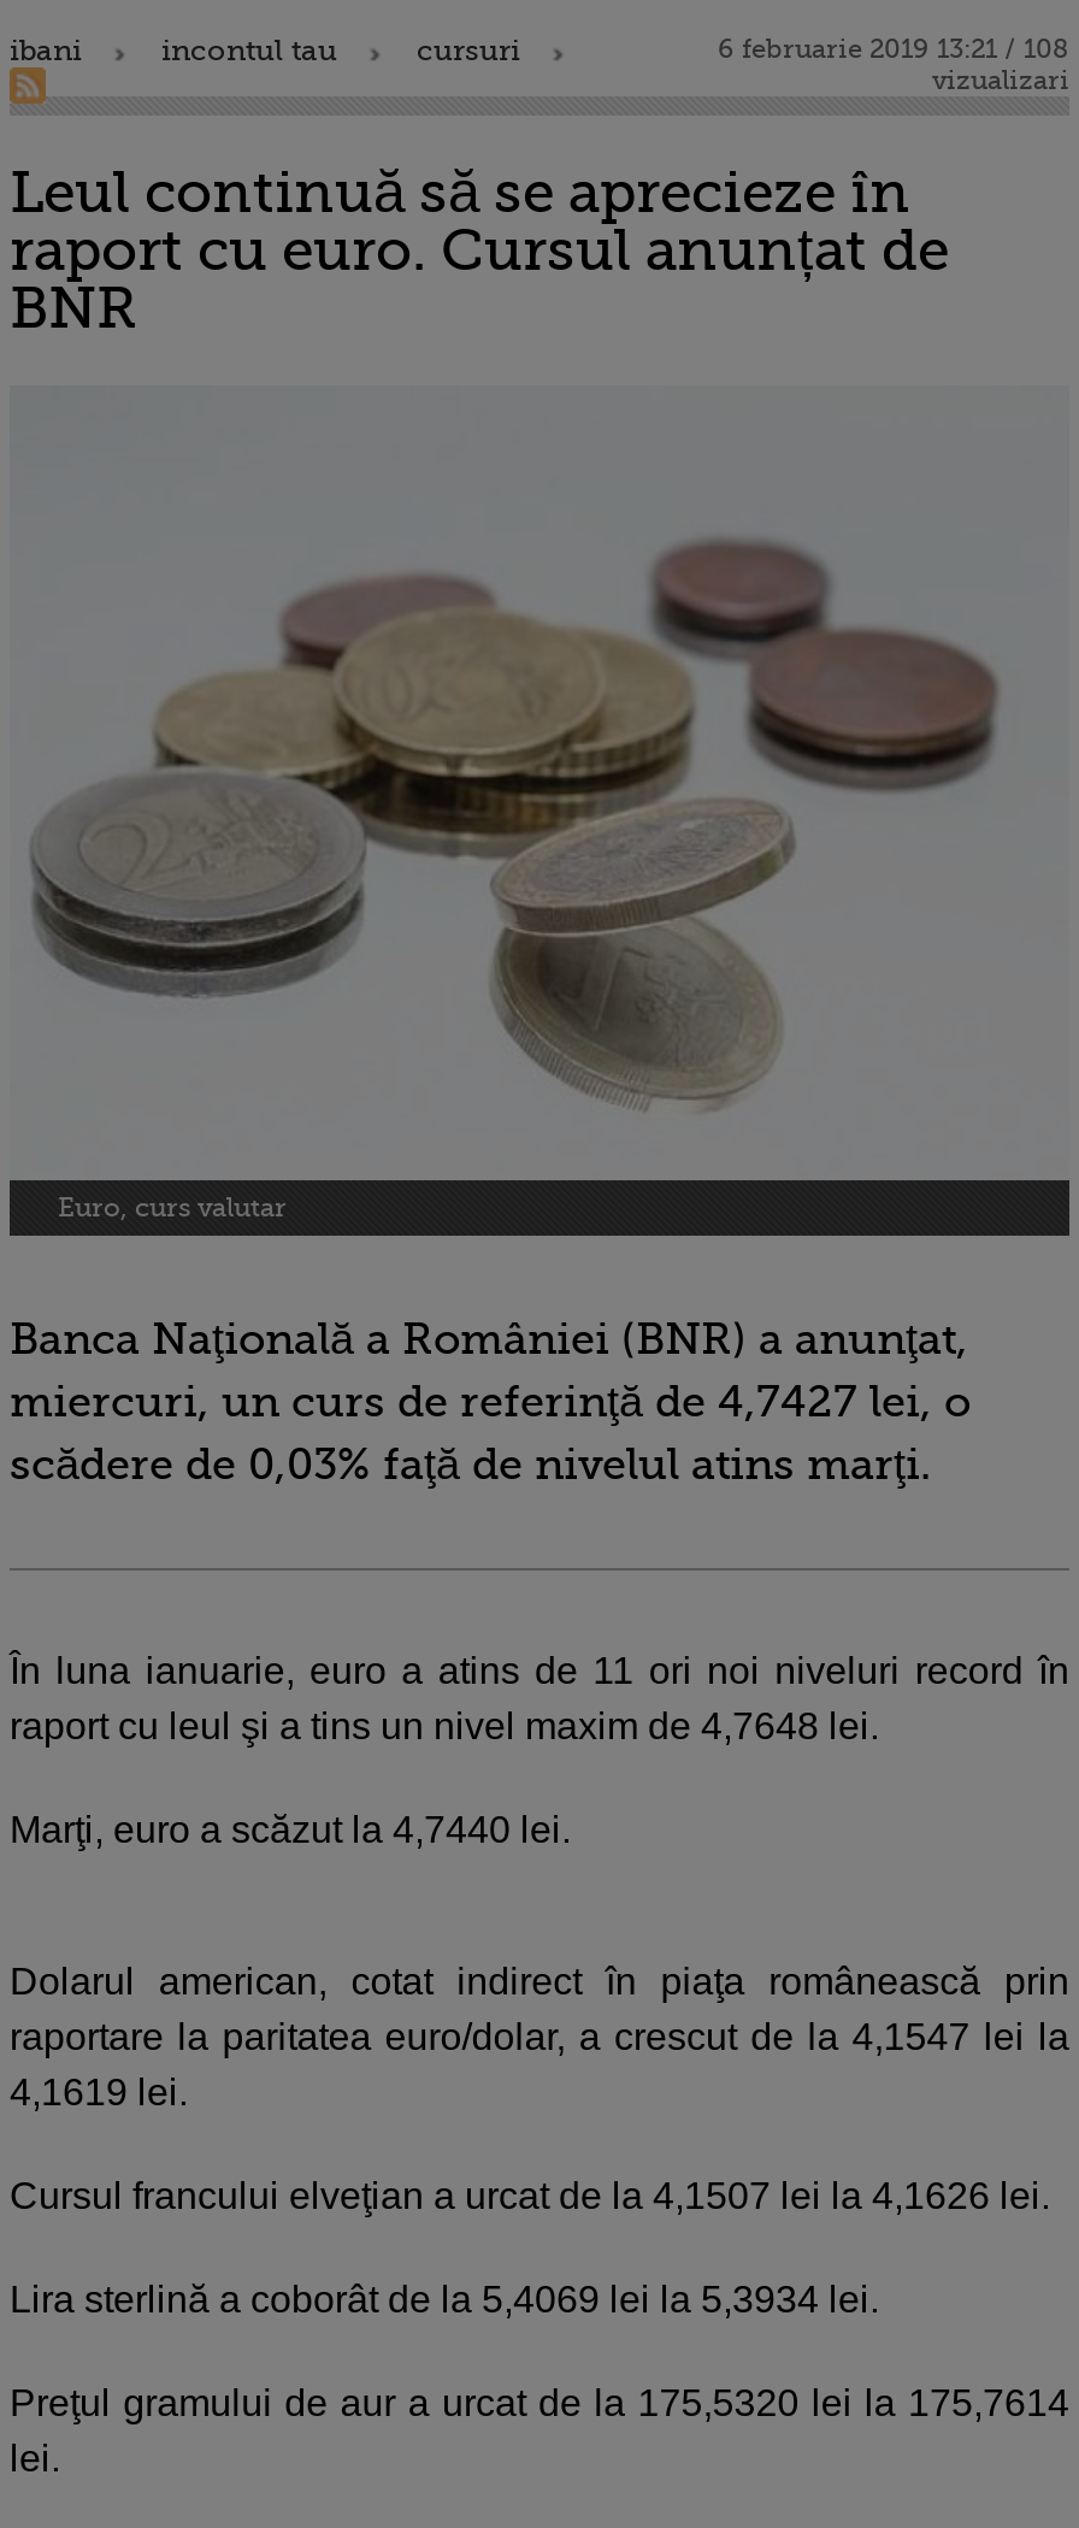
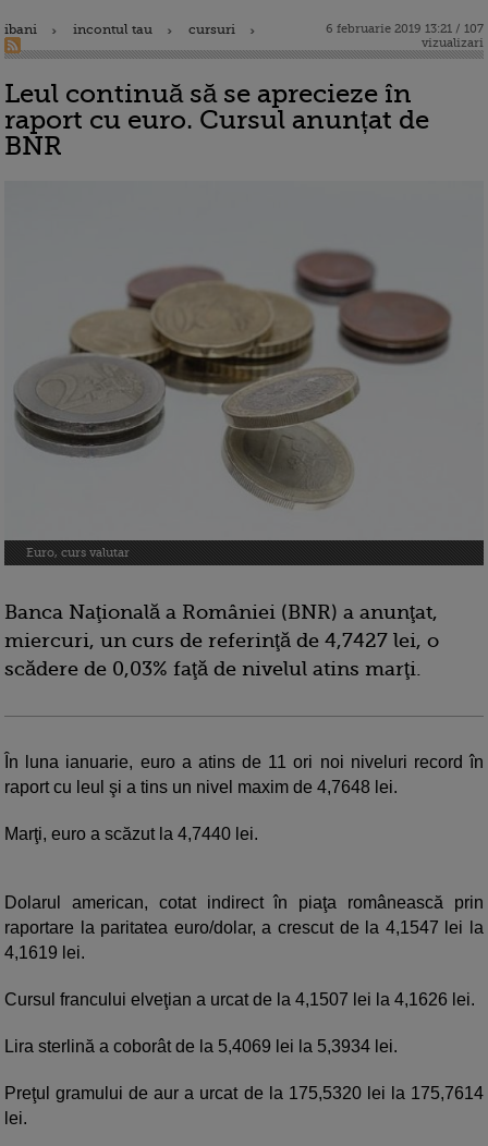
- 6 februarie 2019 13:21 / 108
+ 6 februarie 2019 13:21 / 107
